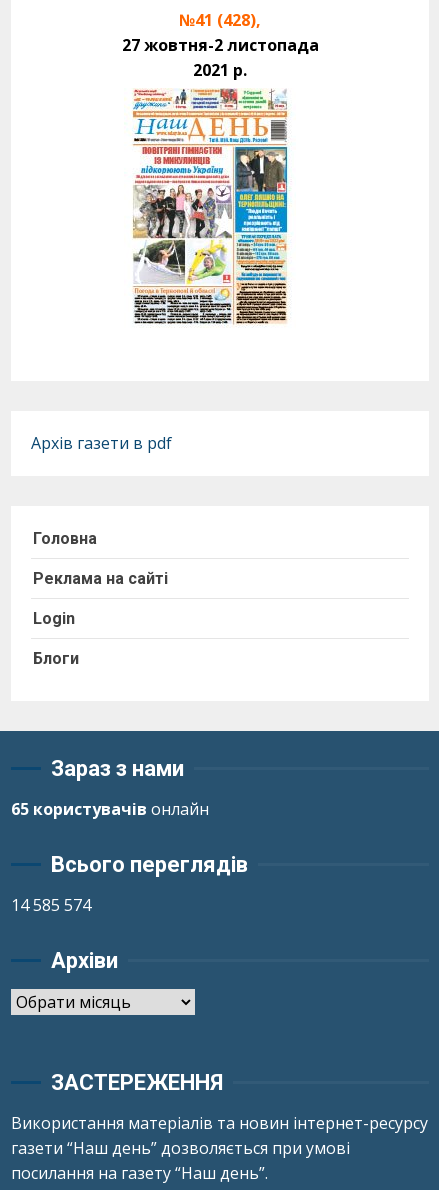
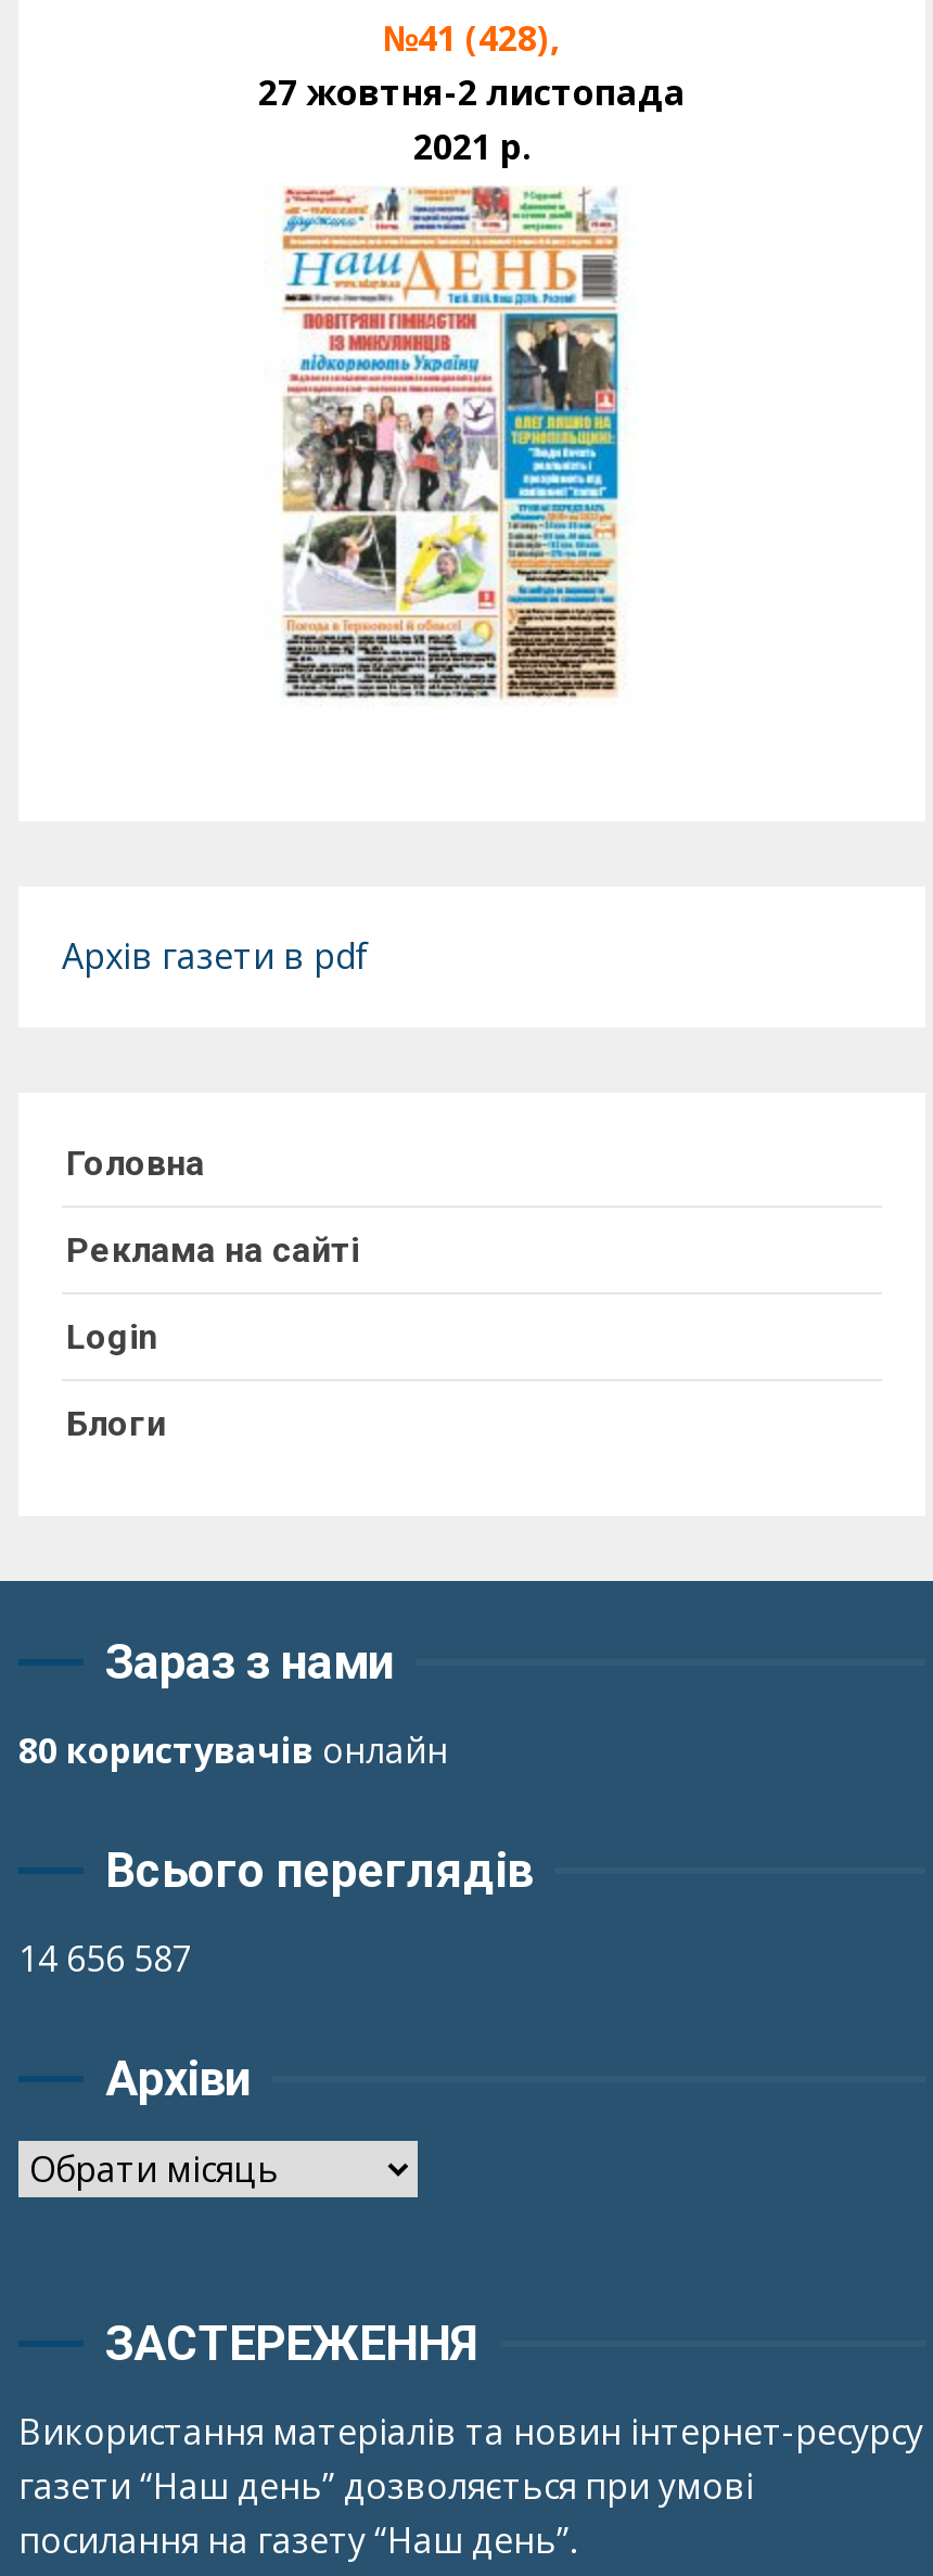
- 65 користувачів онлайн
+ 80 користувачів онлайн

- 14 585 574
+ 14 656 587
